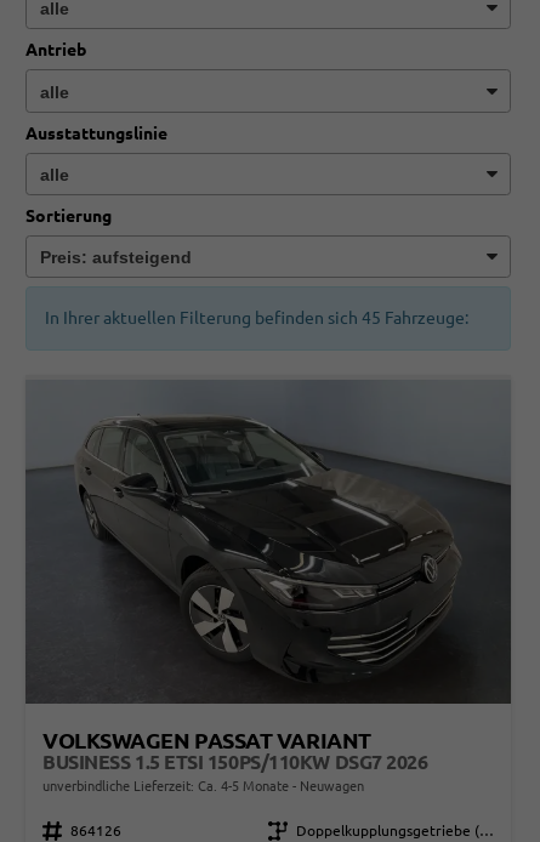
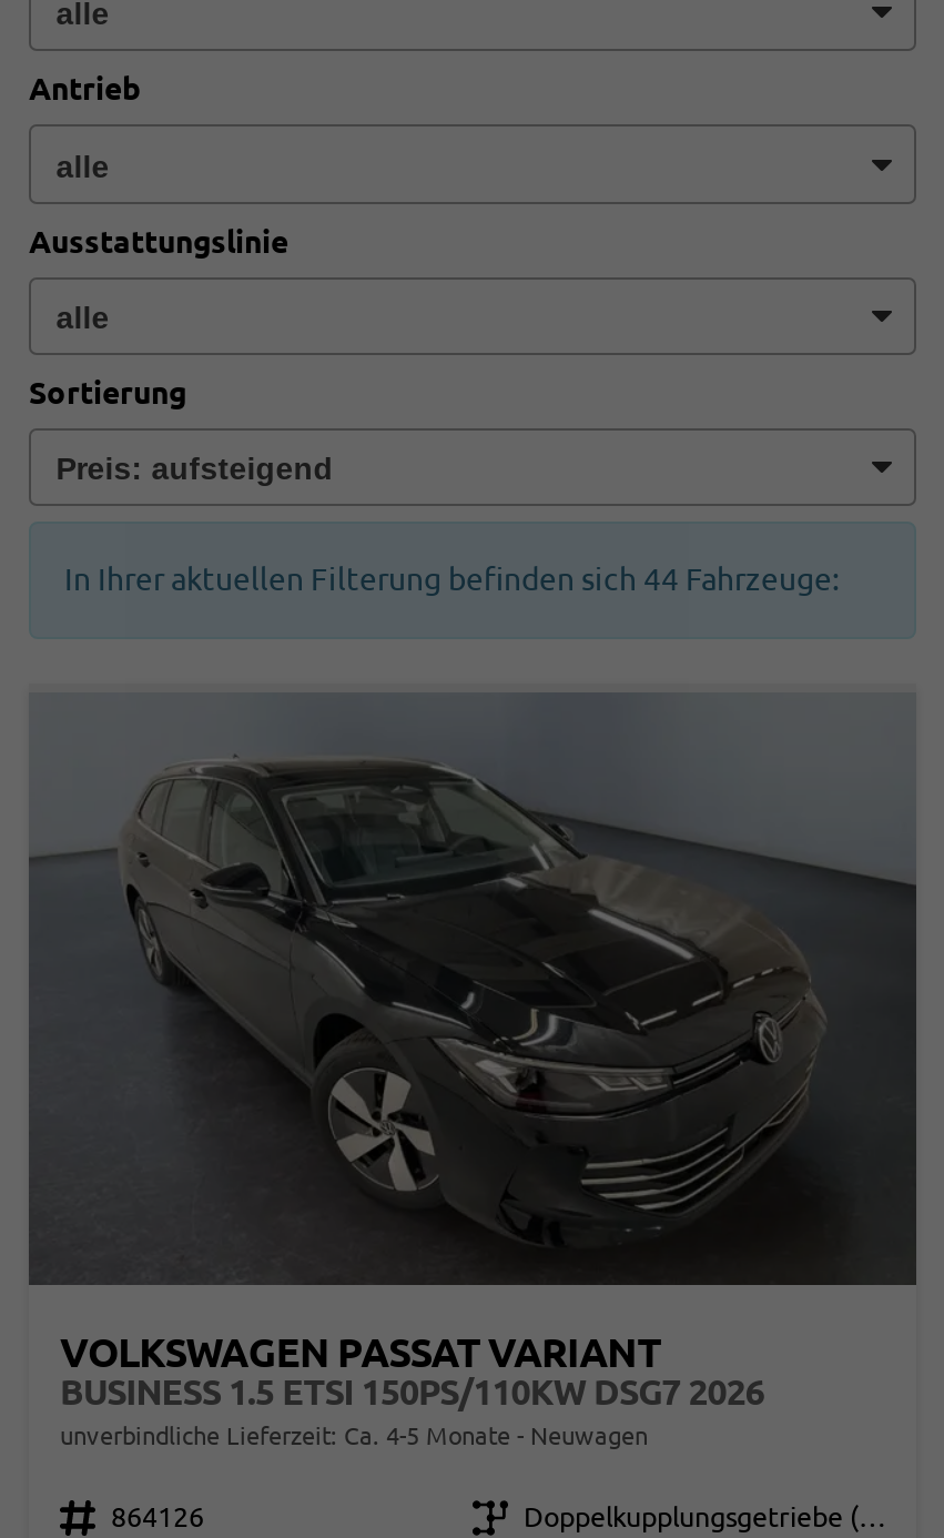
- In Ihrer aktuellen Filterung befinden sich 45 Fahrzeuge:
+ In Ihrer aktuellen Filterung befinden sich 44 Fahrzeuge:
